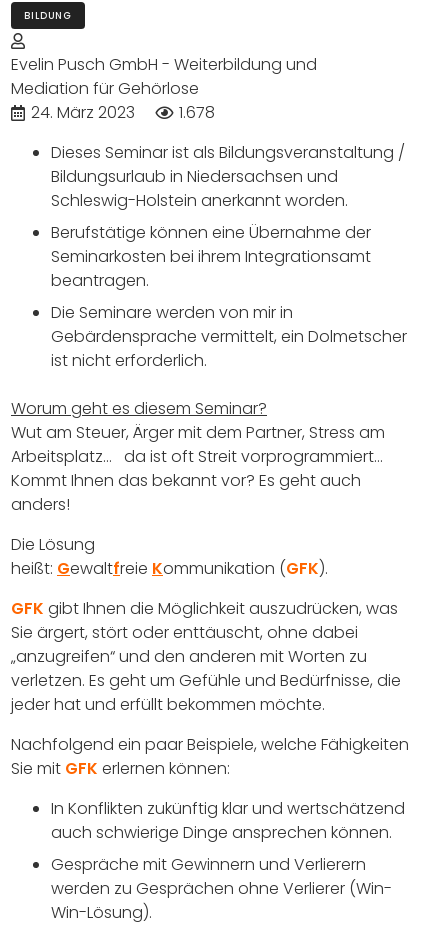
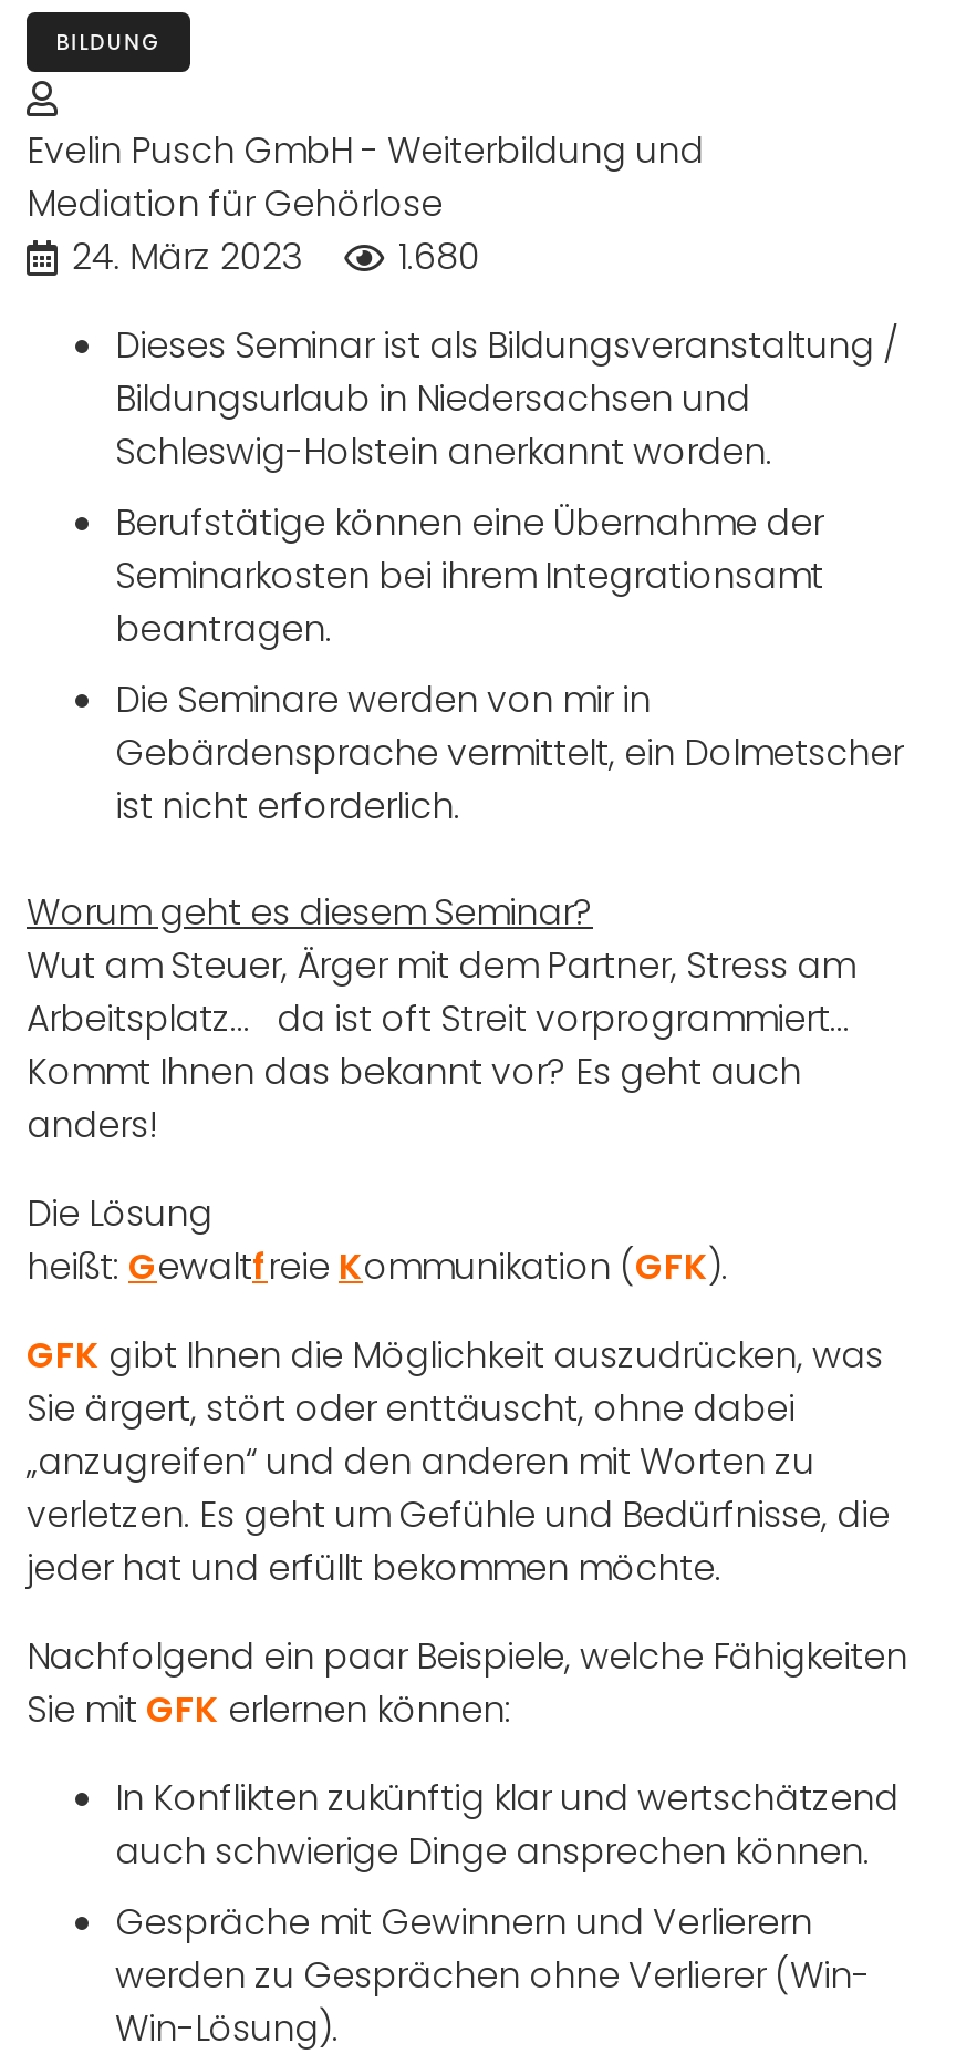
- 24. März 2023 1.678
+ 24. März 2023 1.680
